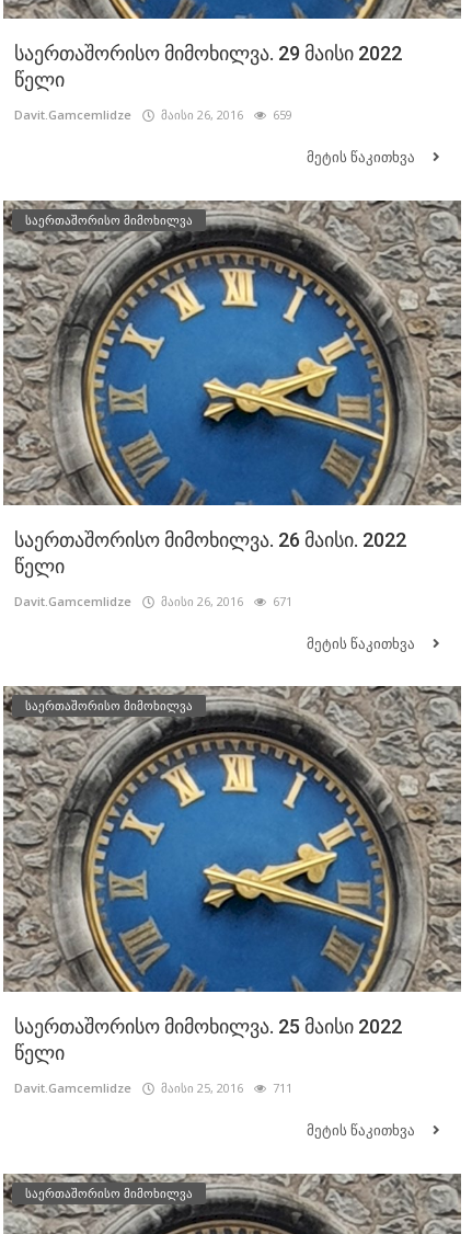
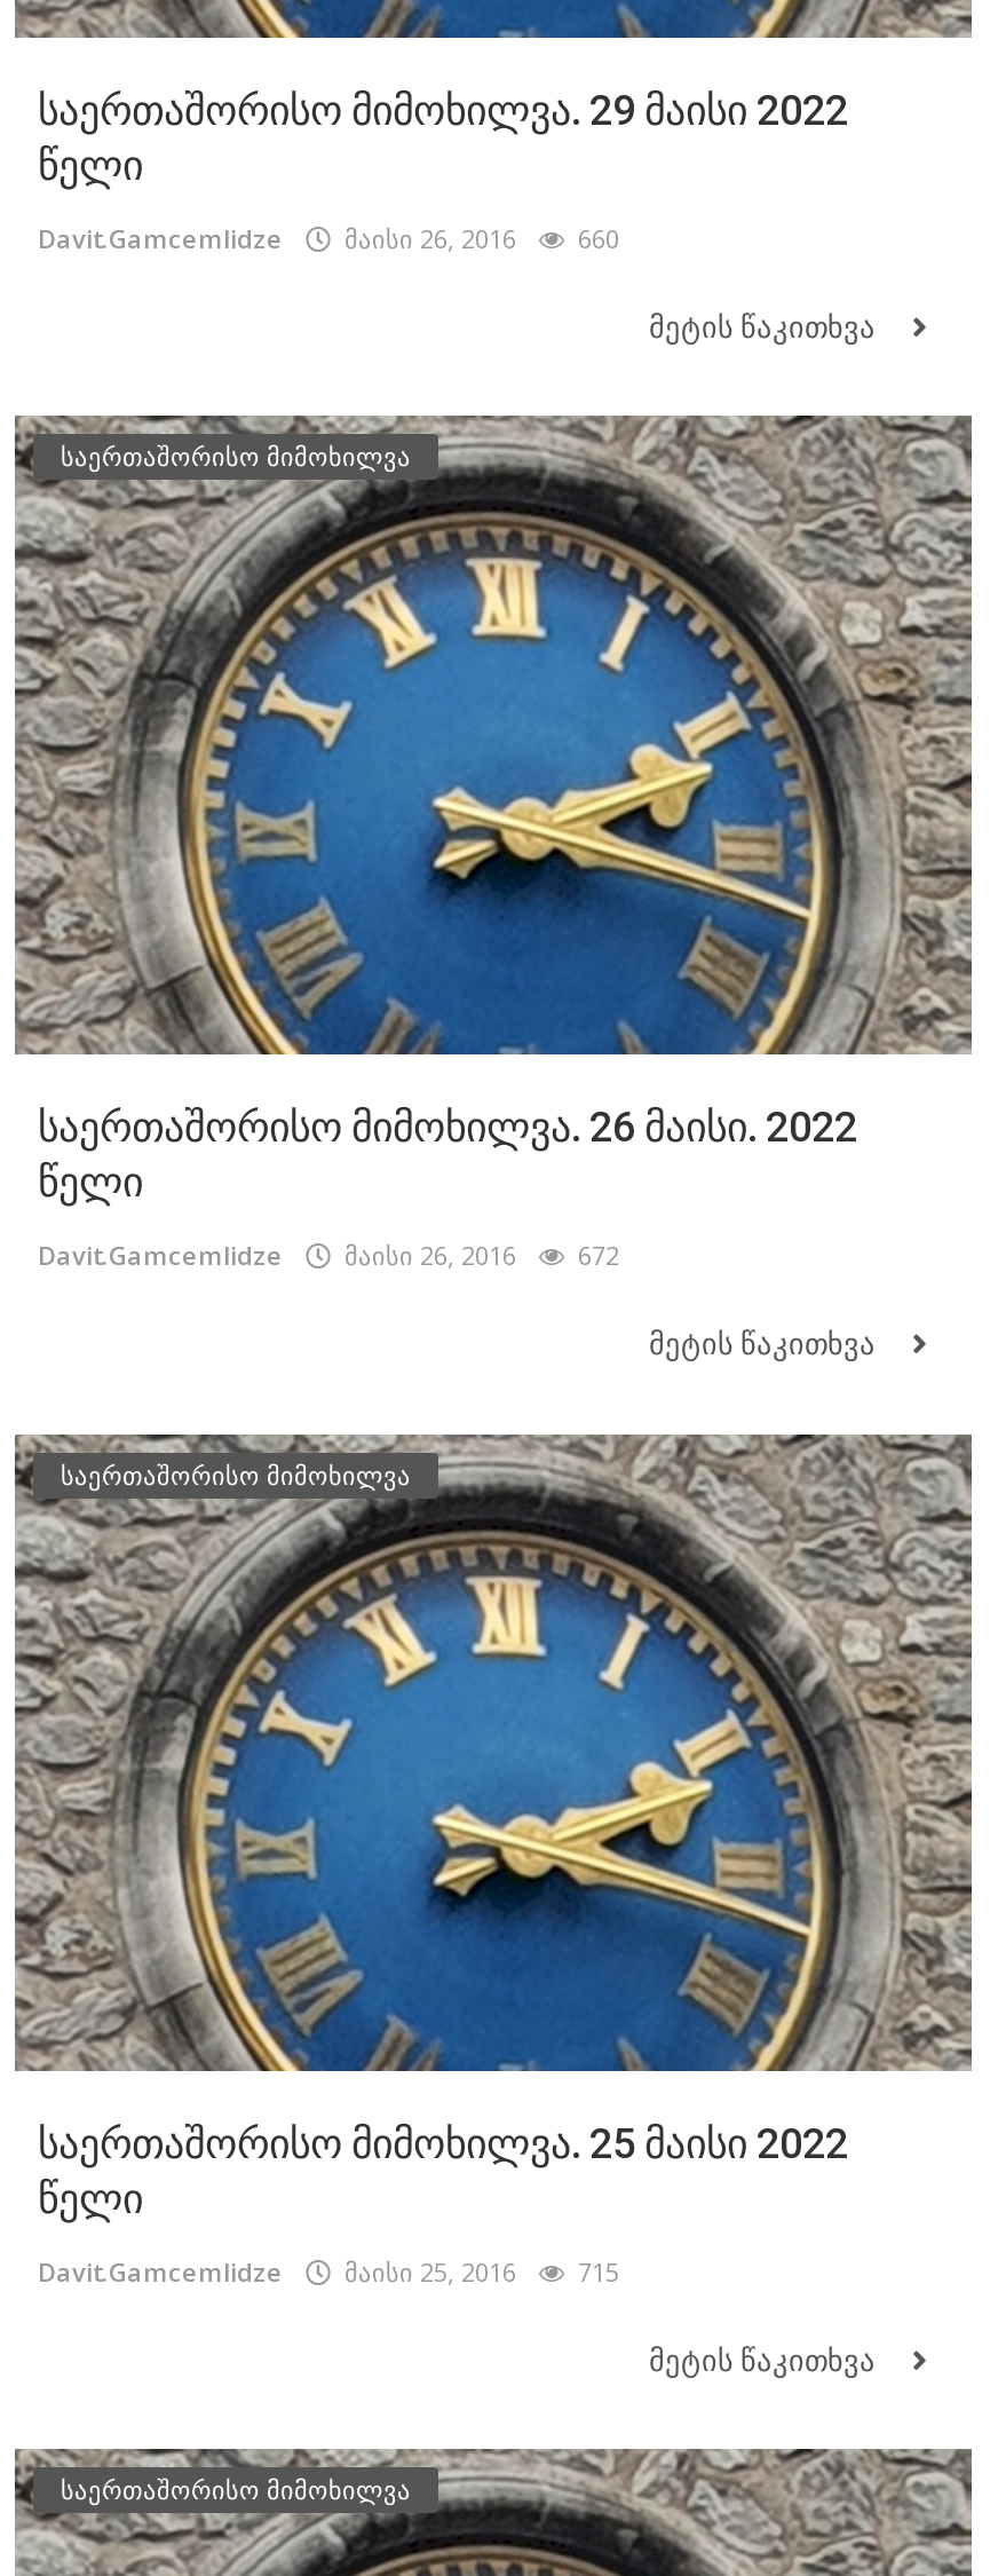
- Davit.Gamcemlidze მაისი 26, 2016 659
+ Davit.Gamcemlidze მაისი 26, 2016 660

- Davit.Gamcemlidze მაისი 26, 2016 671
+ Davit.Gamcemlidze მაისი 26, 2016 672

- Davit.Gamcemlidze მაისი 25, 2016 711
+ Davit.Gamcemlidze მაისი 25, 2016 715
